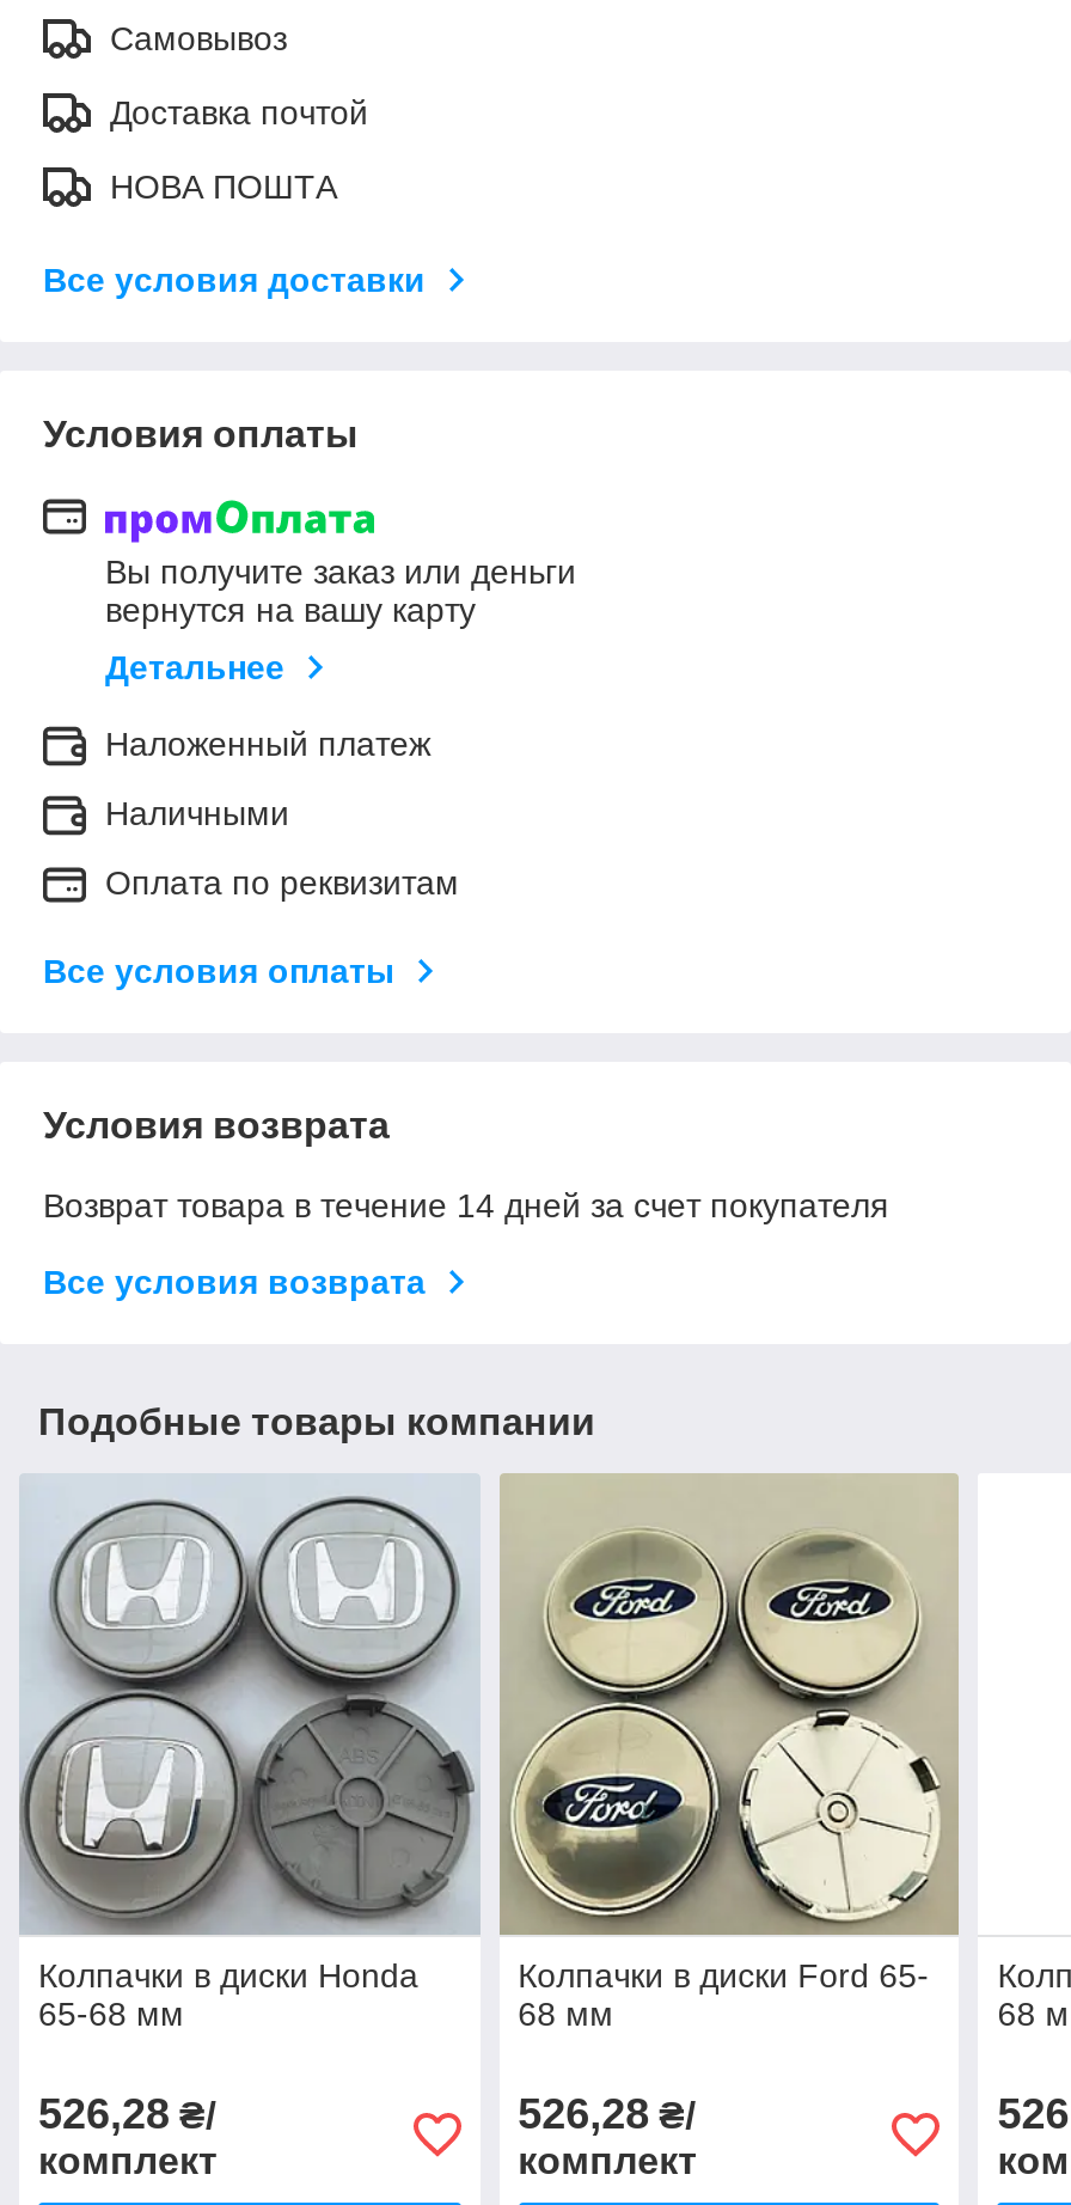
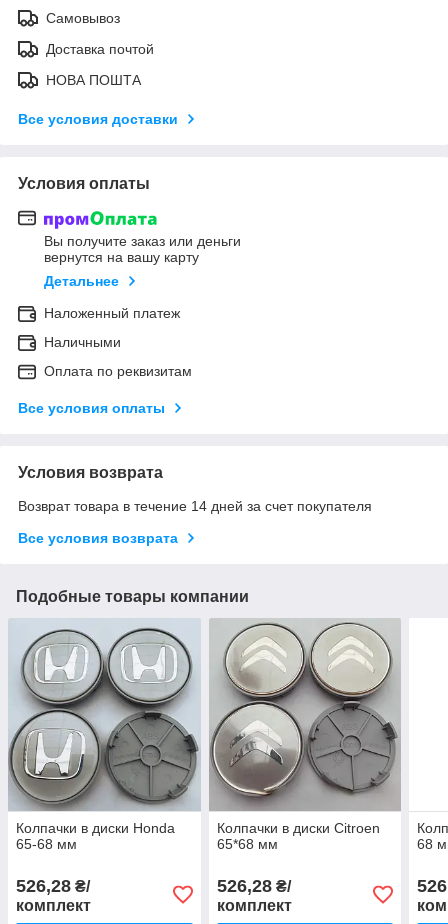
- [image]
- Колпачки в диски Ford 65-
- 68 мм
+ [image]
+ Колпачки в диски Citroen
+ 65*68 мм
